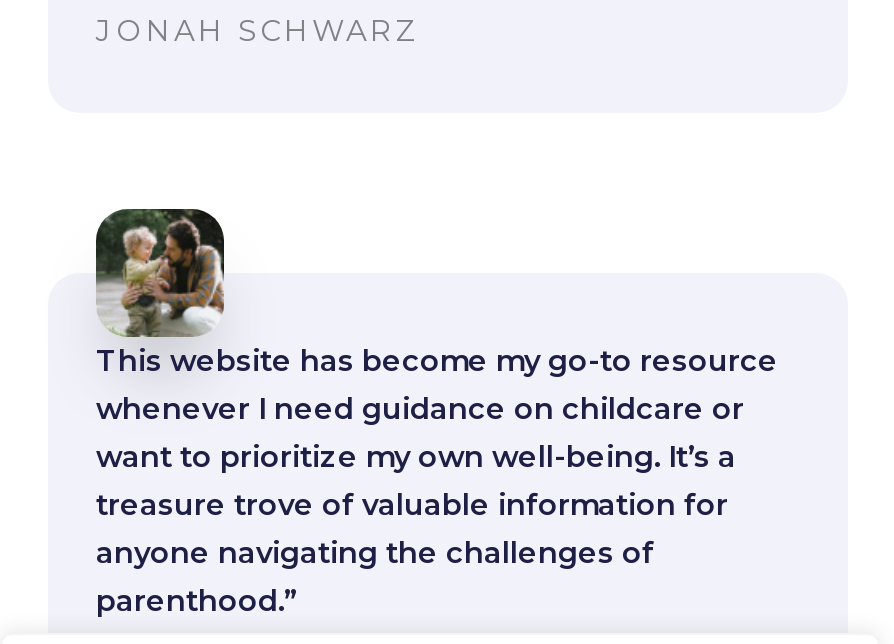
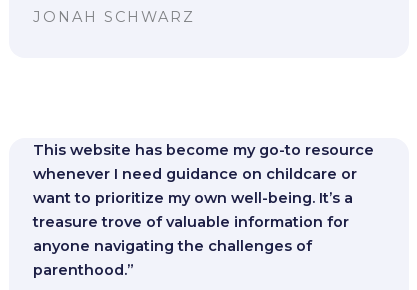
- [image]
